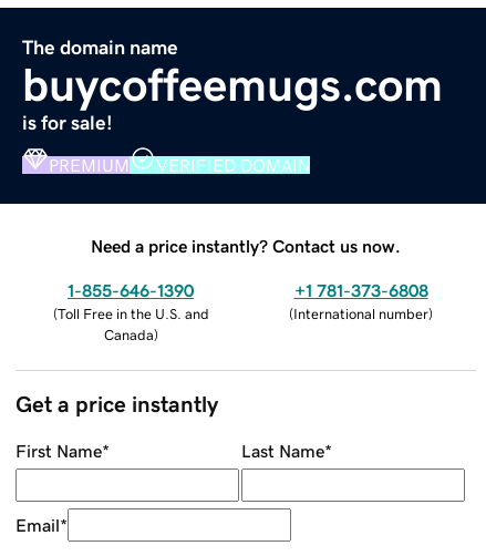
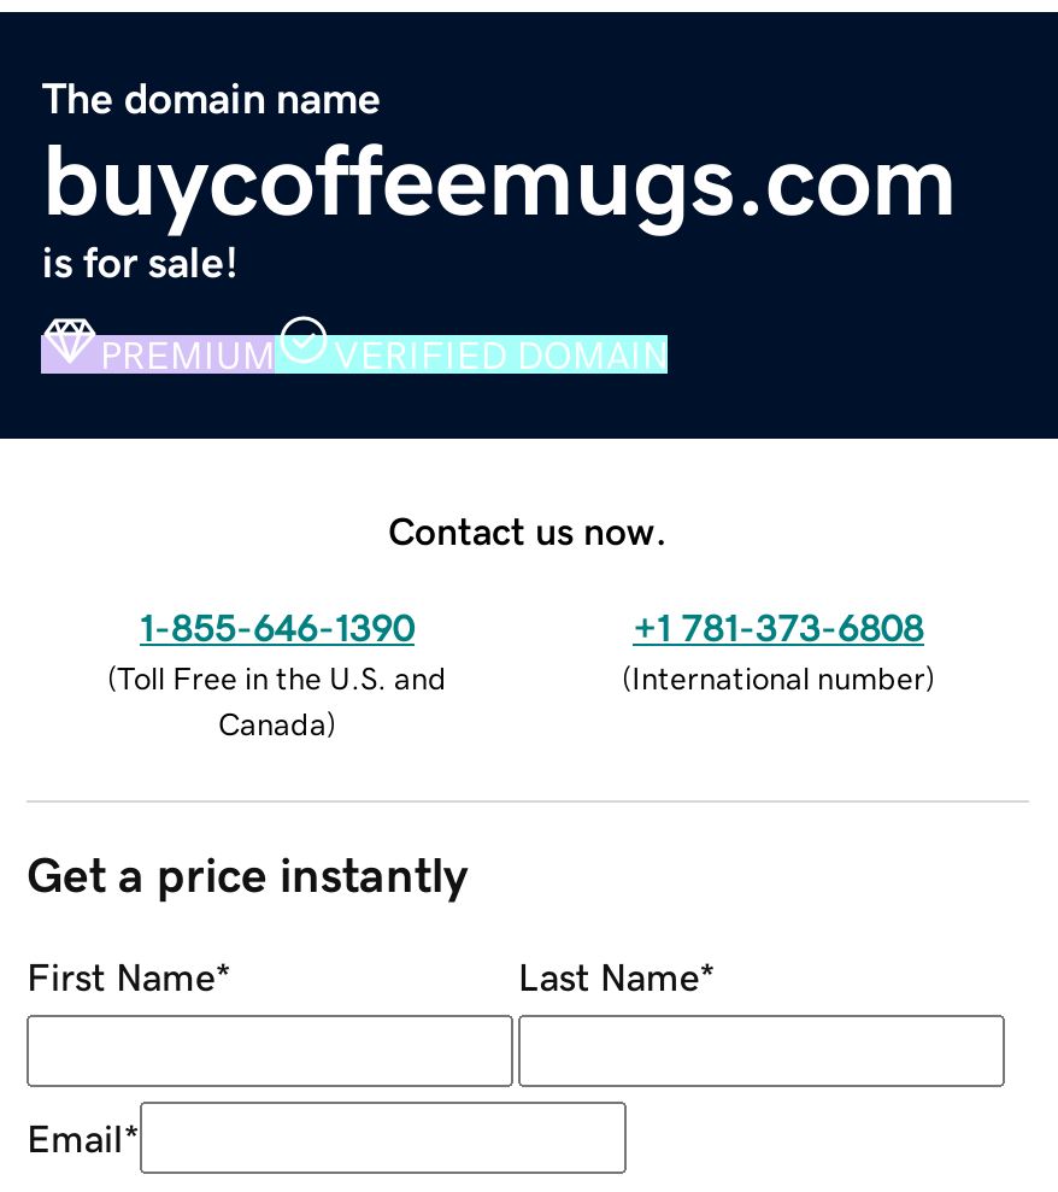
- Need a price instantly? Contact us now.
+ Contact us now.
